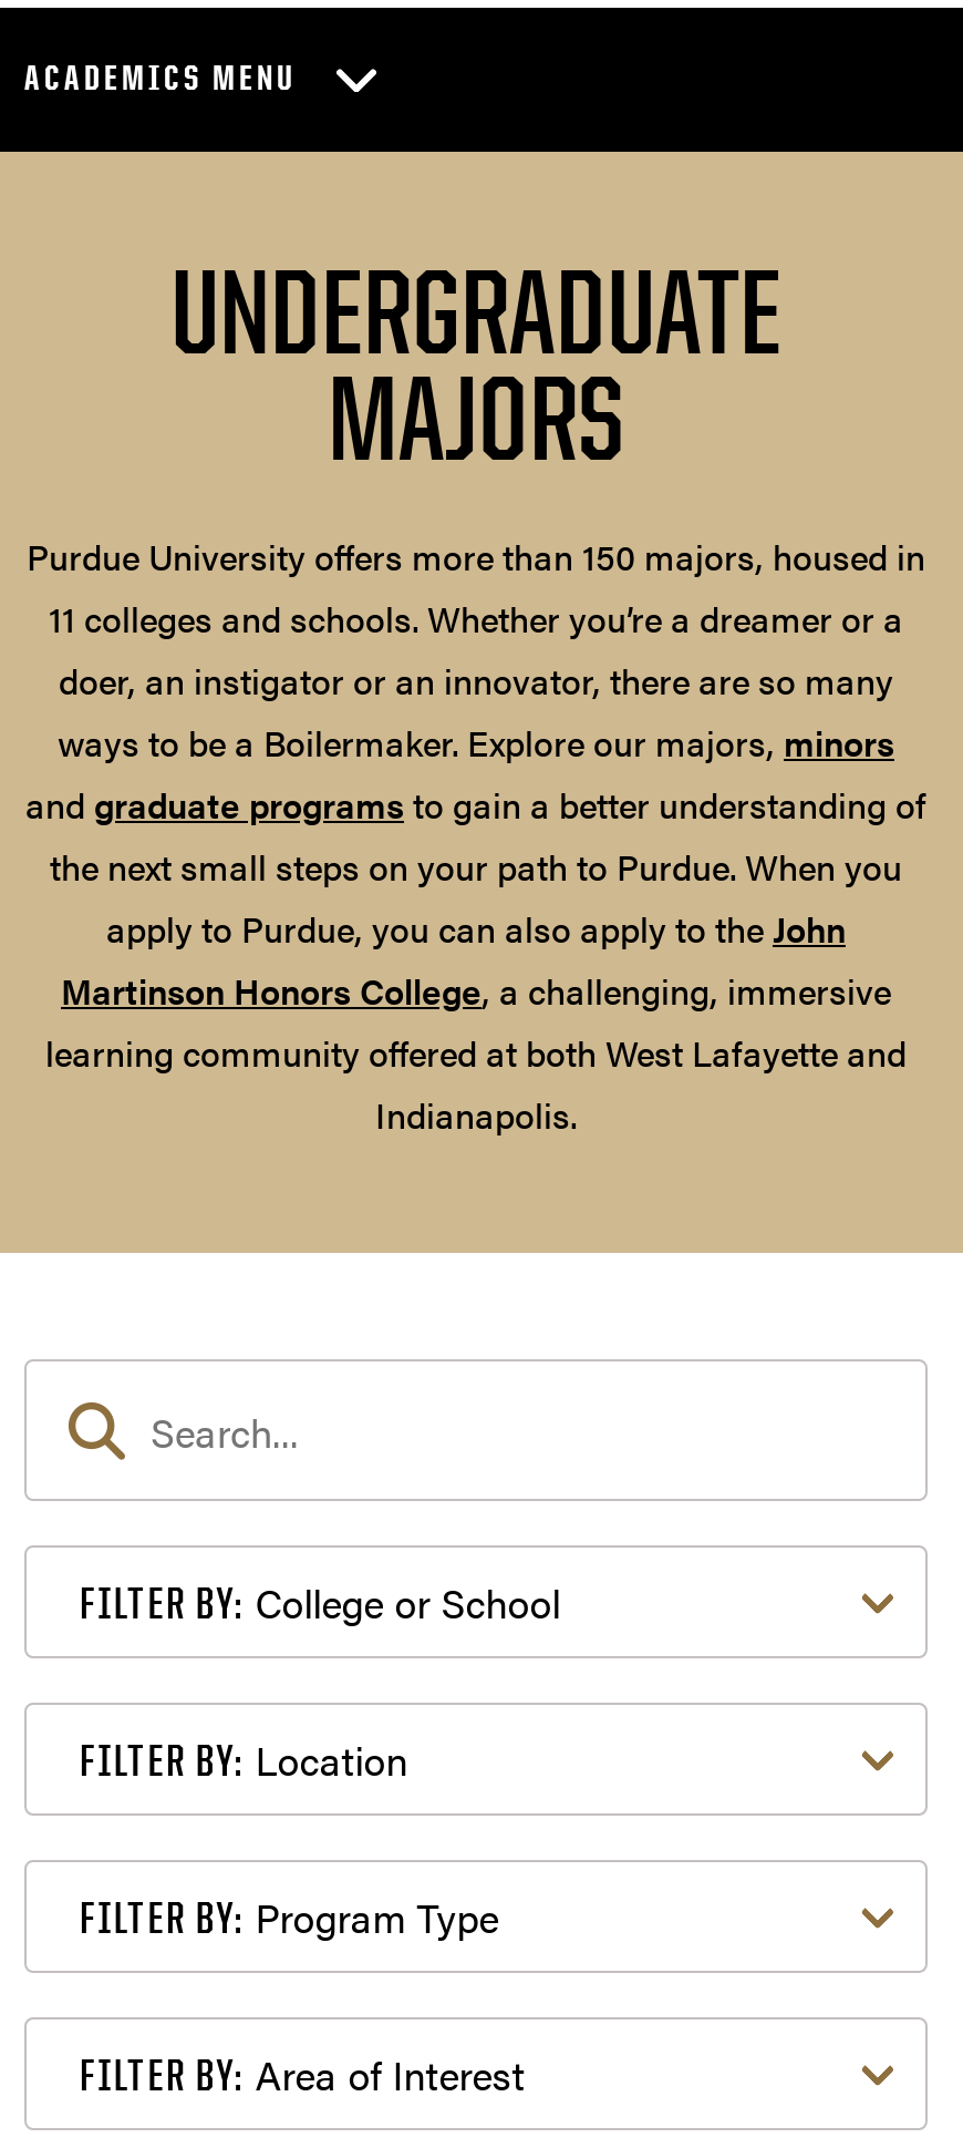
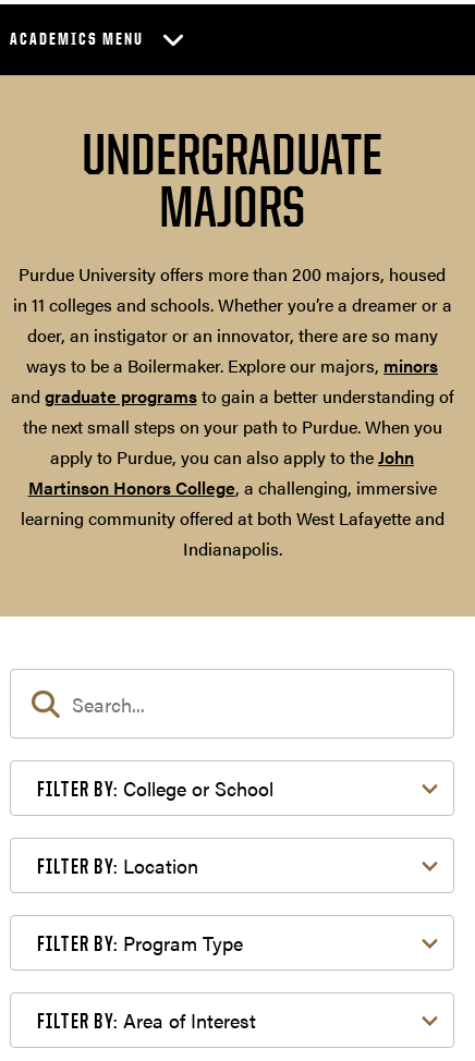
- Purdue University offers more than 150 majors, housed in
- 11 colleges and schools. Whether you’re a dreamer or a
+ Purdue University offers more than 200 majors, housed
+ in 11 colleges and schools. Whether you’re a dreamer or a
